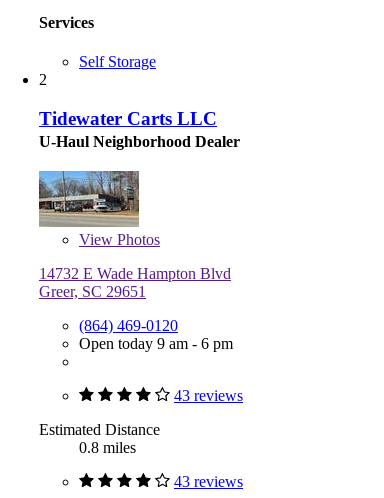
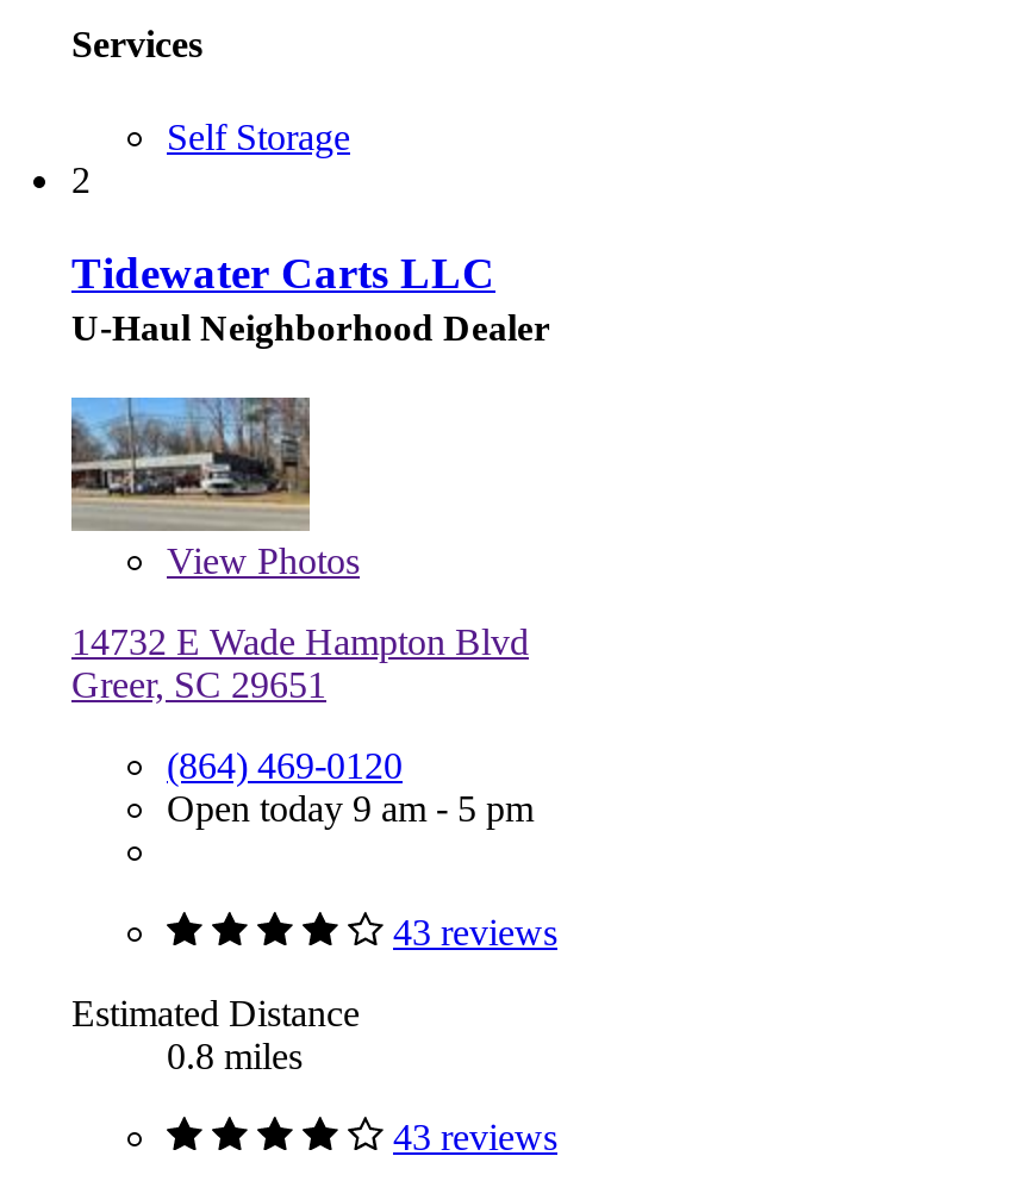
- Open today 9 am - 6 pm
+ Open today 9 am - 5 pm
